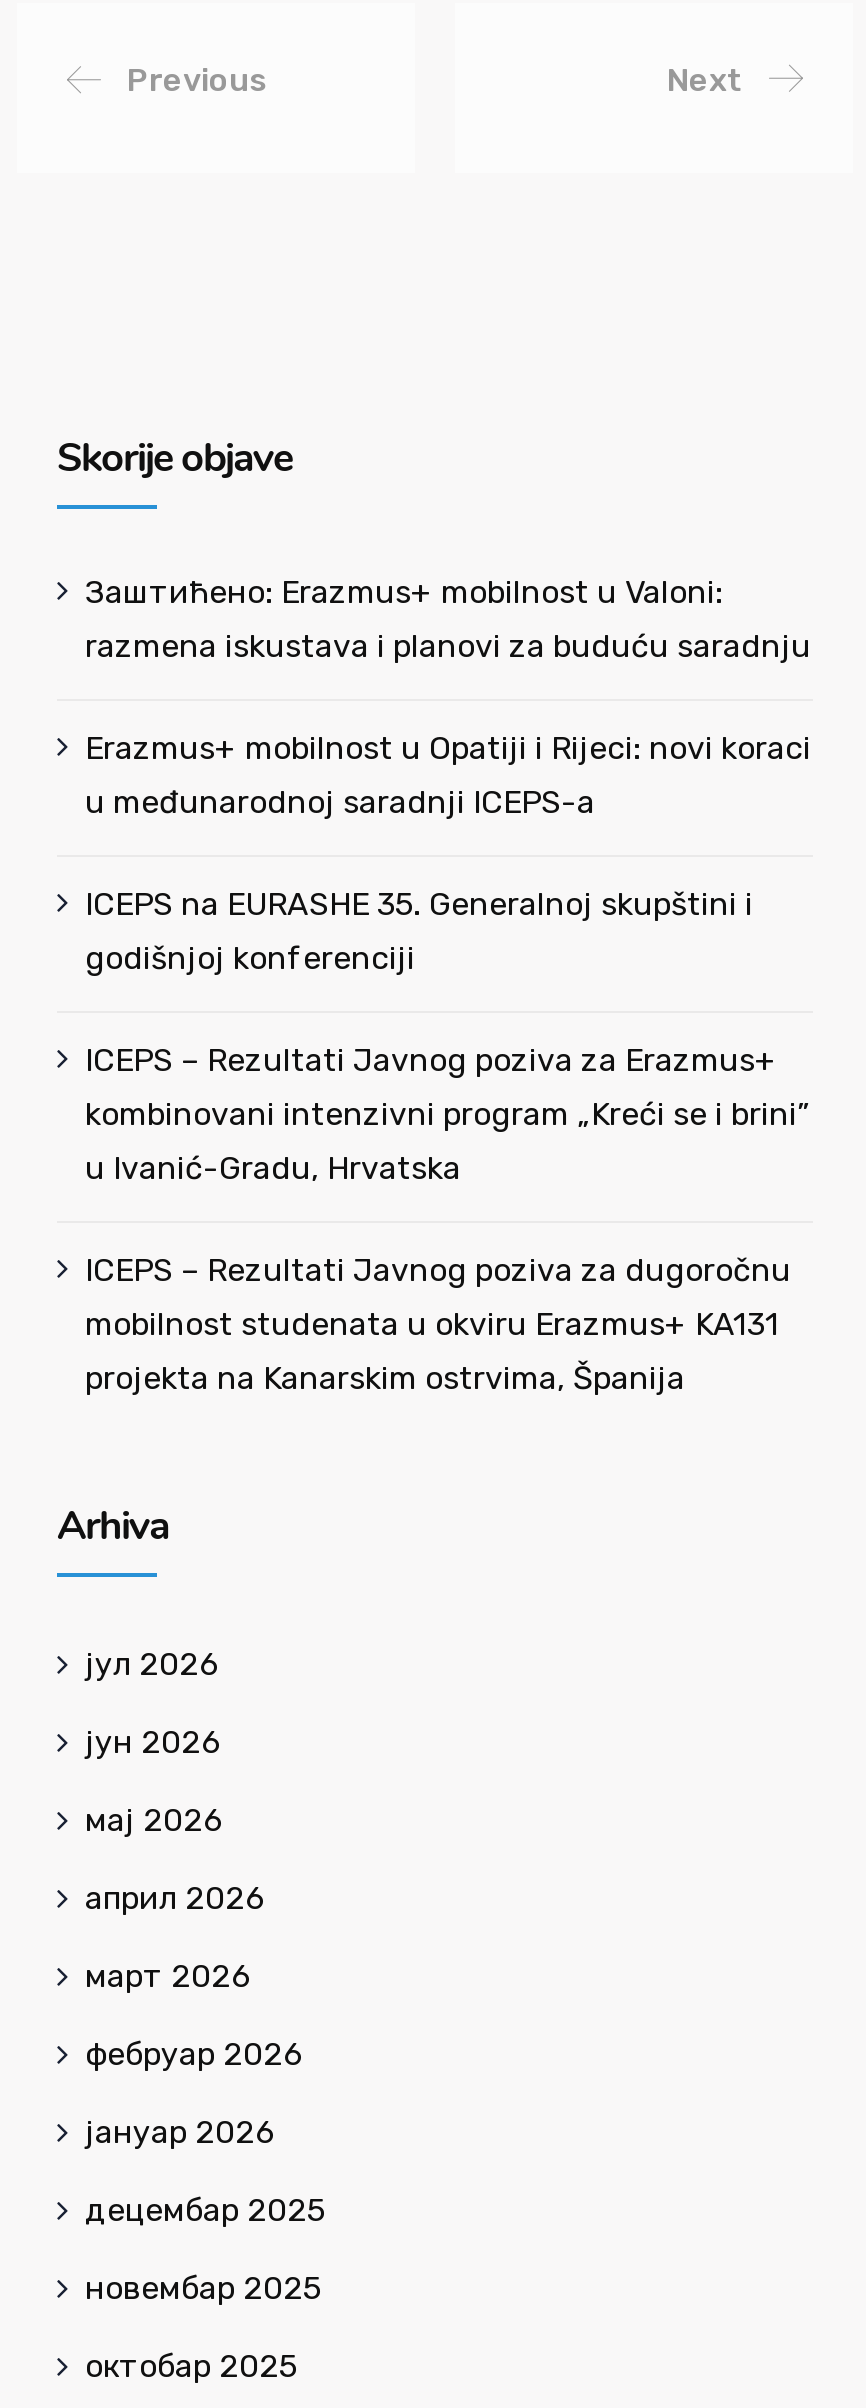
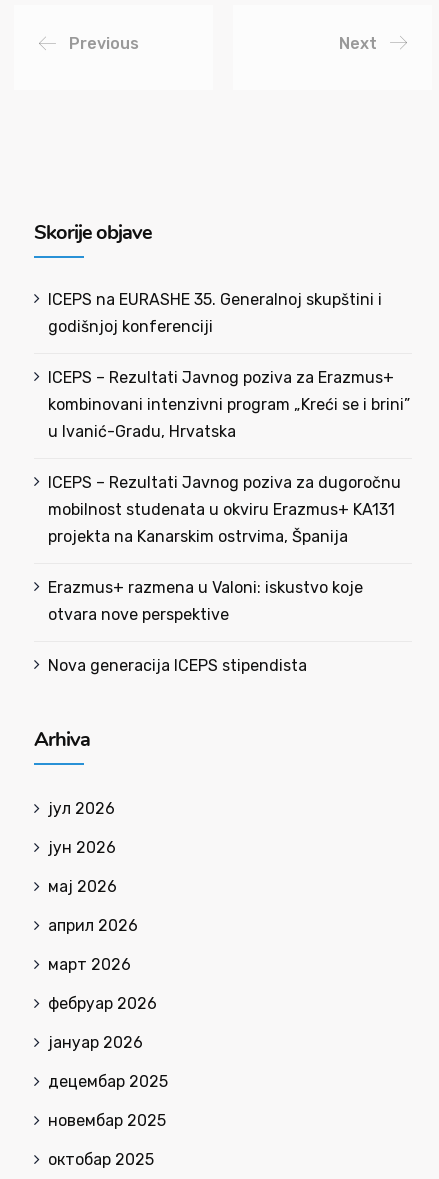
- Заштићено: Erazmus+ mobilnost u Valoni:
- razmena iskustava i planovi za buduću saradnju
- Erazmus+ mobilnost u Opatiji i Rijeci: novi koraci
- u međunarodnoj saradnji ICEPS-a

moved up: ICEPS na EURASHE 35. Generalnoj skupštini i | godišnjoj konferenciji | ICEPS – Rezultati Javnog poziva za Erazmus+ | kombinovani intenzivni program „Kreći se i brini” | u Ivanić-Gradu, Hrvatska | ICEPS – Rezultati Javnog poziva za dugoročnu | mobilnost studenata u okviru Erazmus+ KA131 | projekta na Kanarskim ostrvima, Španija

+ Erazmus+ razmena u Valoni: iskustvo koje
+ otvara nove perspektive
+ Nova generacija ICEPS stipendista
